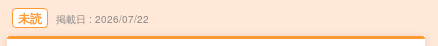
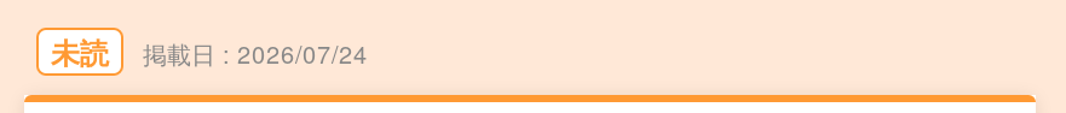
- 2026/07/22
+ 2026/07/24
